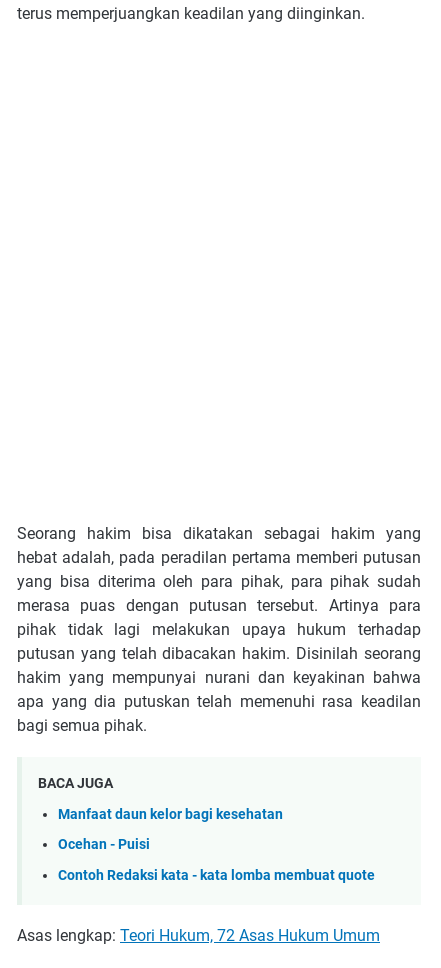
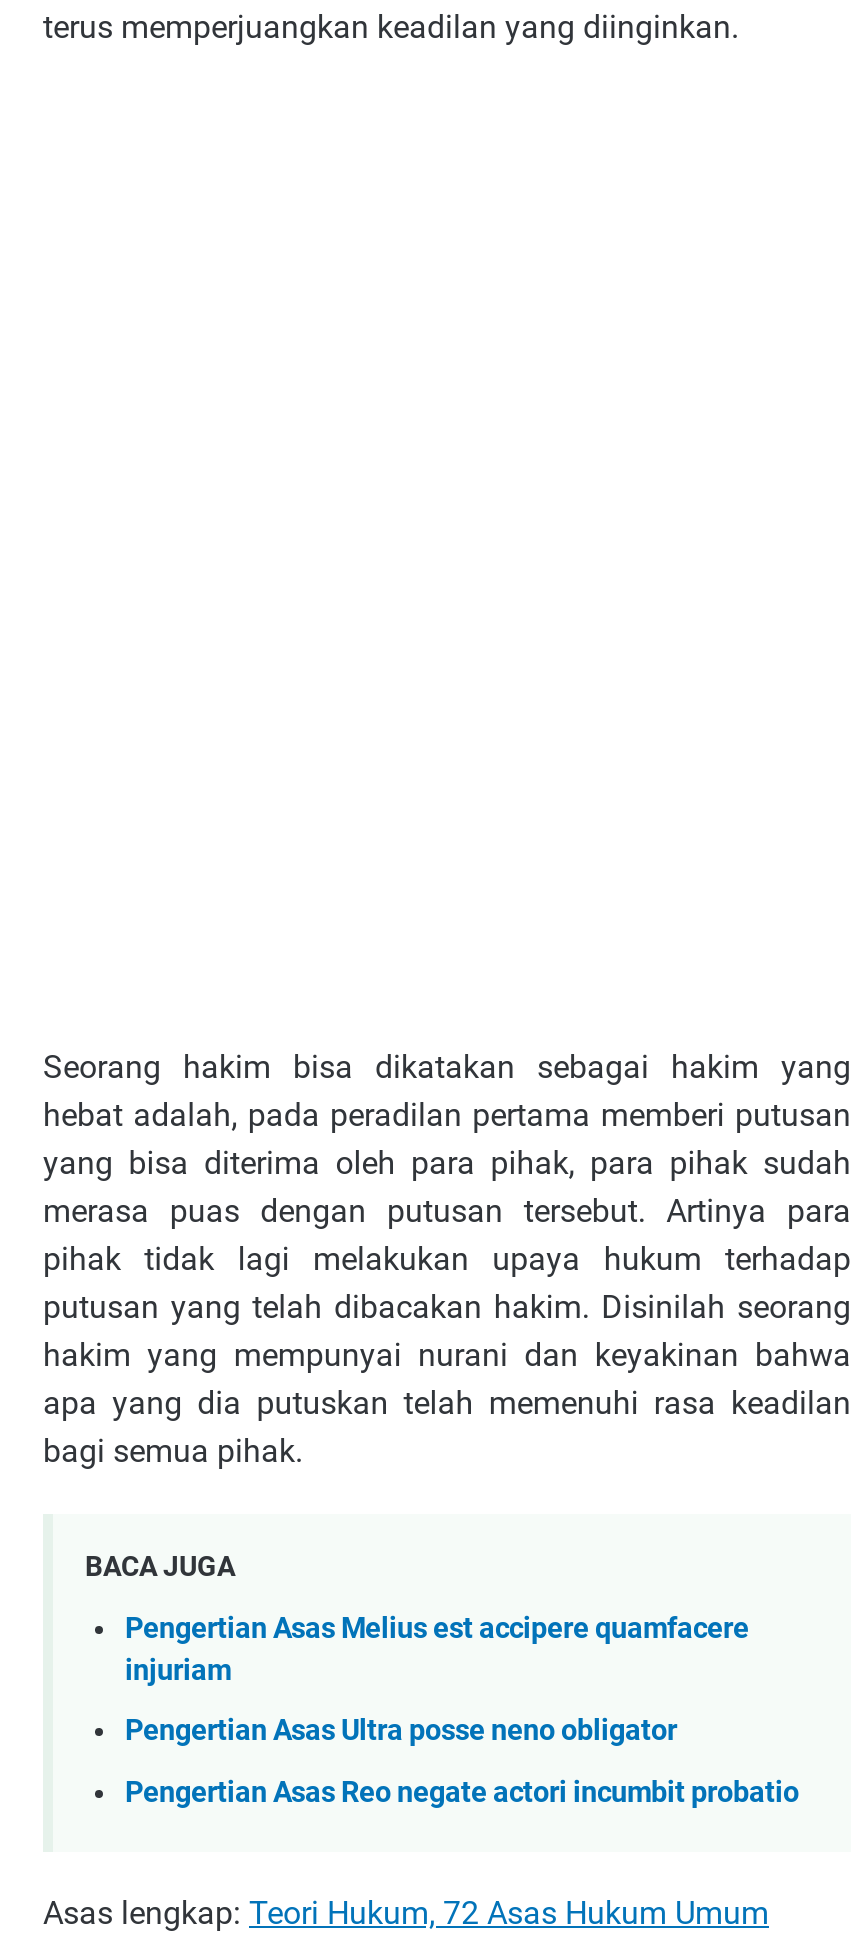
- Manfaat daun kelor bagi kesehatan
+ Pengertian Asas Melius est accipere quamfacere
+ injuriam

- Ocehan - Puisi
+ Pengertian Asas Ultra posse neno obligator

- Contoh Redaksi kata - kata lomba membuat quote
+ Pengertian Asas Reo negate actori incumbit probatio
